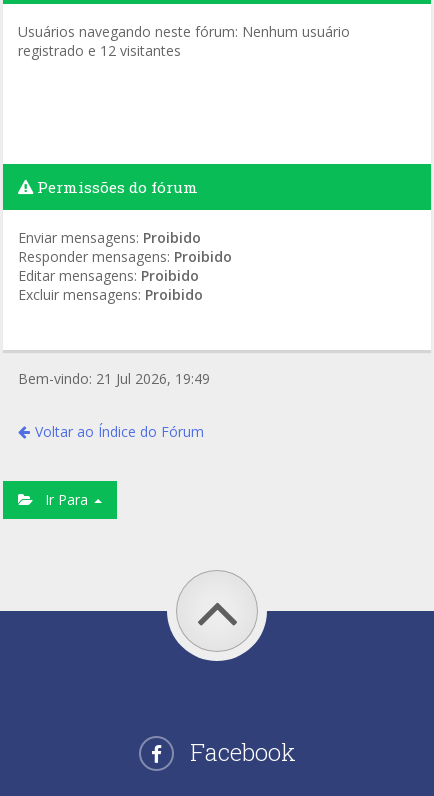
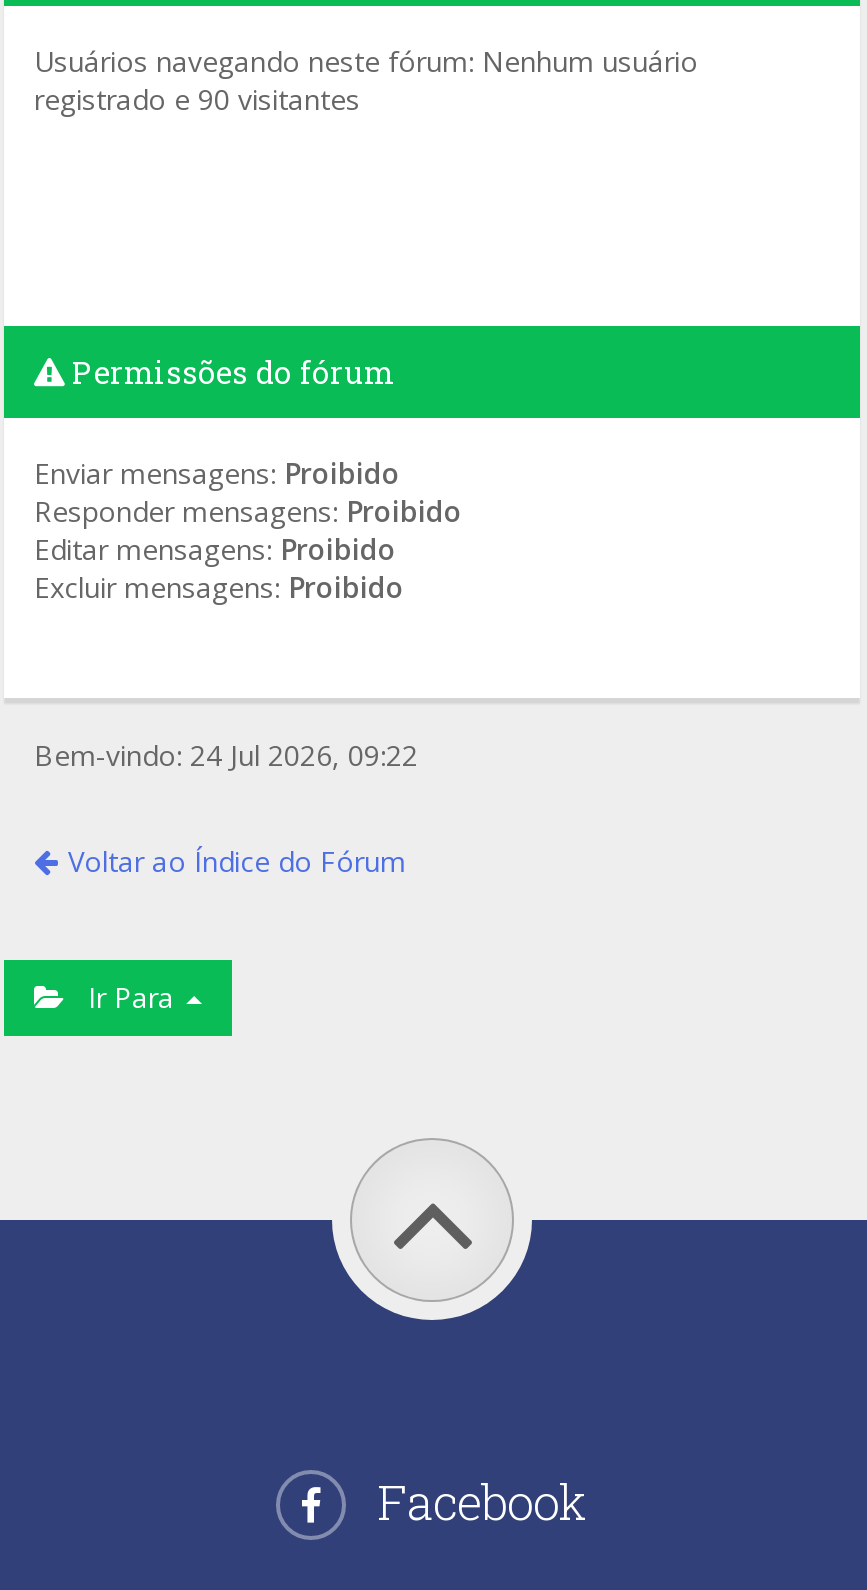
- registrado e 12 visitantes
+ registrado e 90 visitantes

- Bem-vindo: 21 Jul 2026, 19:49
+ Bem-vindo: 24 Jul 2026, 09:22
